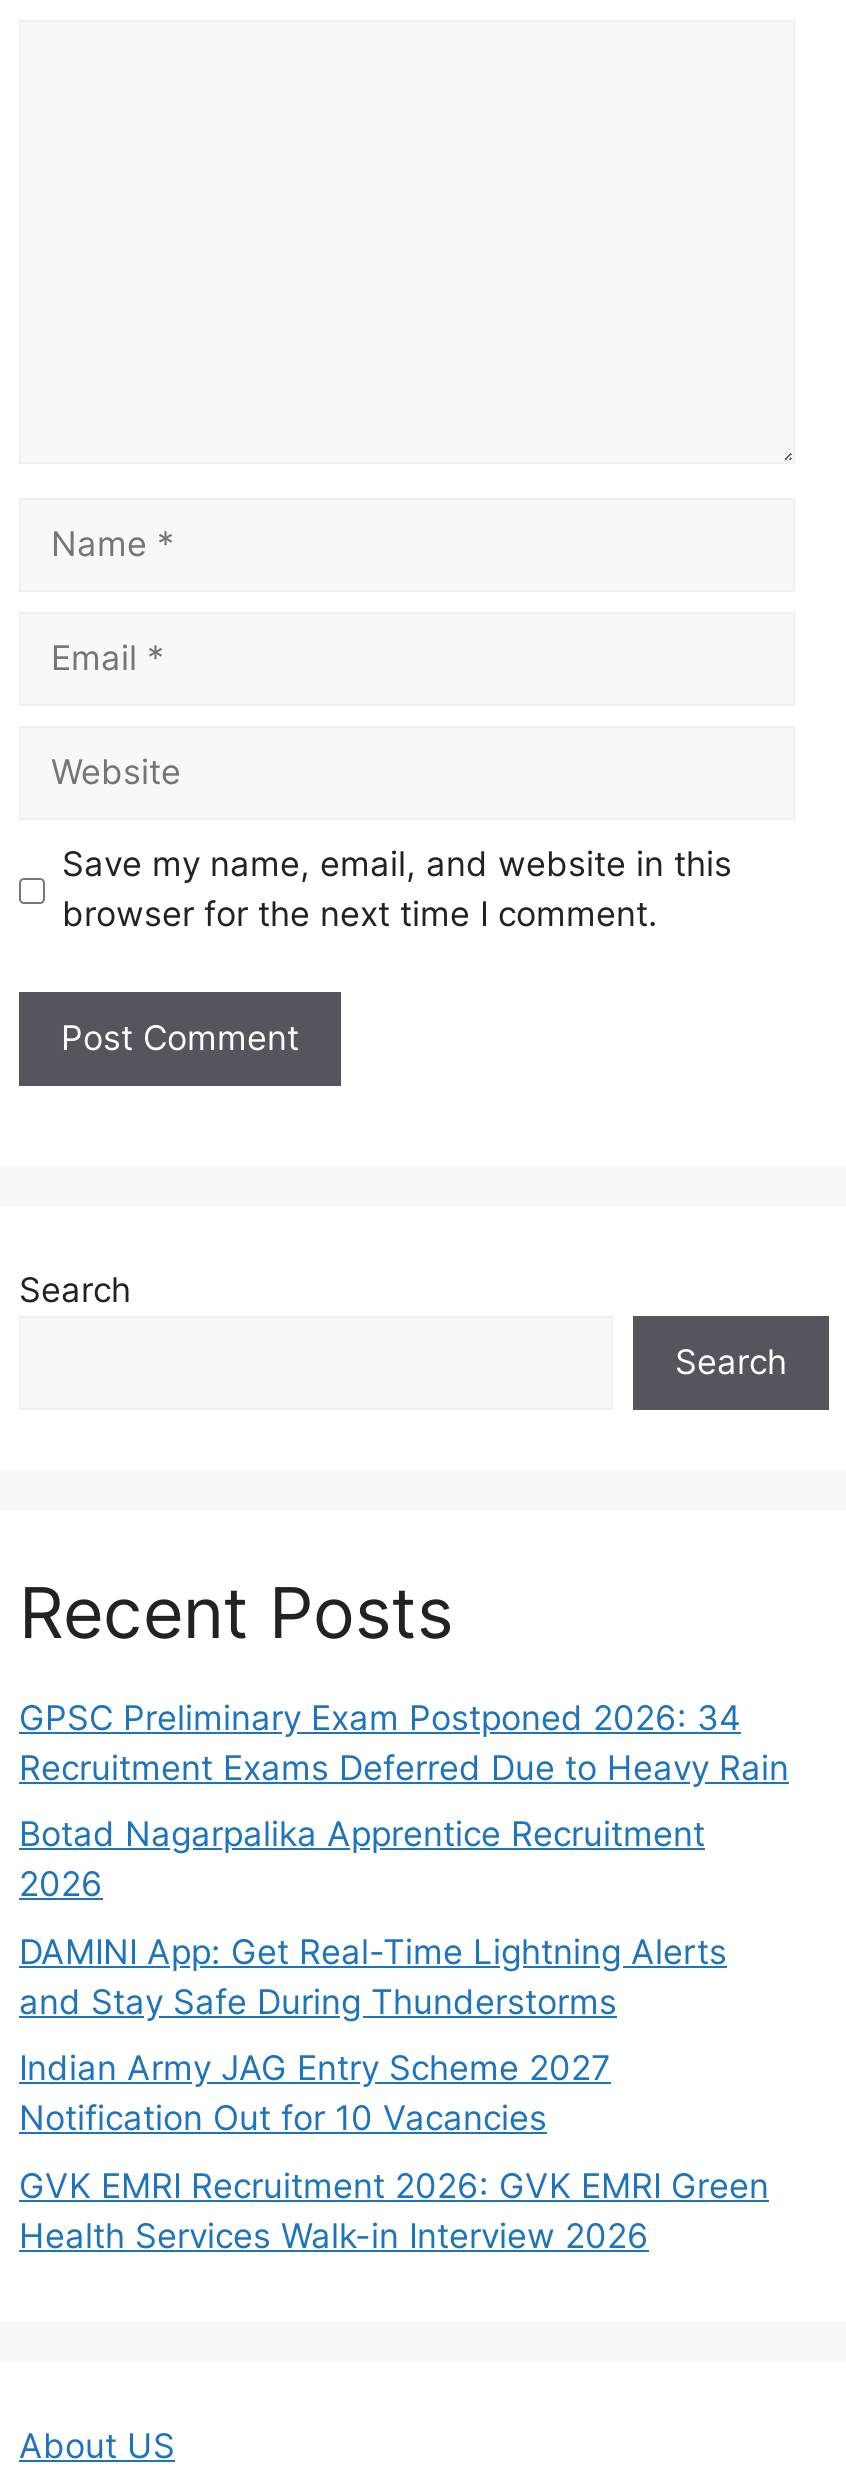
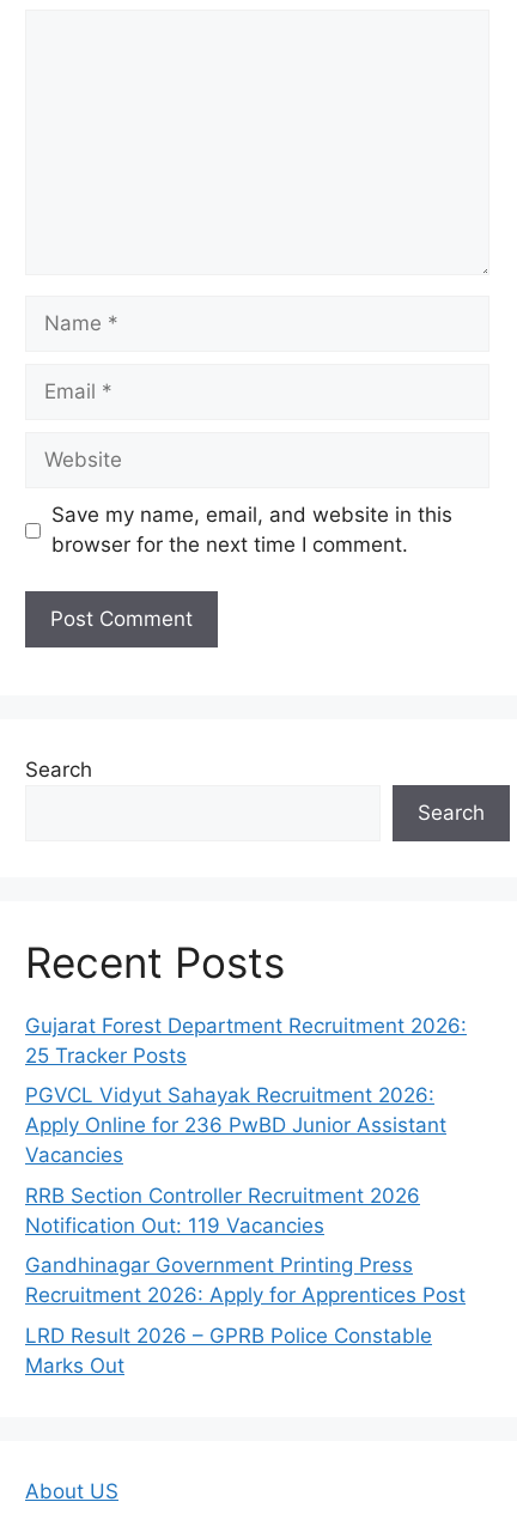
- GPSC Preliminary Exam Postponed 2026: 34
- Recruitment Exams Deferred Due to Heavy Rain
+ Gujarat Forest Department Recruitment 2026:
+ 25 Tracker Posts

- Botad Nagarpalika Apprentice Recruitment
- 2026
+ PGVCL Vidyut Sahayak Recruitment 2026:
+ Apply Online for 236 PwBD Junior Assistant
+ Vacancies

- DAMINI App: Get Real-Time Lightning Alerts
- and Stay Safe During Thunderstorms
+ RRB Section Controller Recruitment 2026
+ Notification Out: 119 Vacancies

- Indian Army JAG Entry Scheme 2027
- Notification Out for 10 Vacancies
+ Gandhinagar Government Printing Press
+ Recruitment 2026: Apply for Apprentices Post

- GVK EMRI Recruitment 2026: GVK EMRI Green
- Health Services Walk-in Interview 2026
+ LRD Result 2026 – GPRB Police Constable
+ Marks Out
